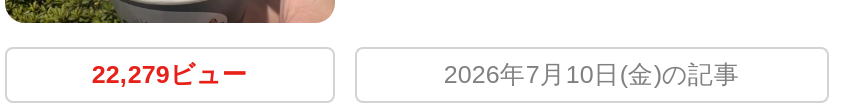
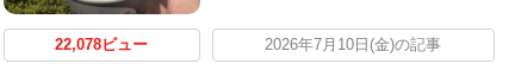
- 22,279ビュー
+ 22,078ビュー
